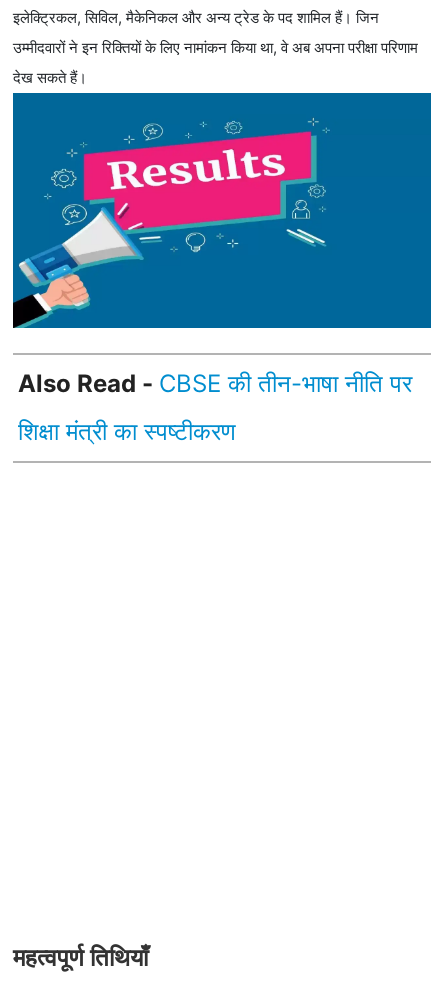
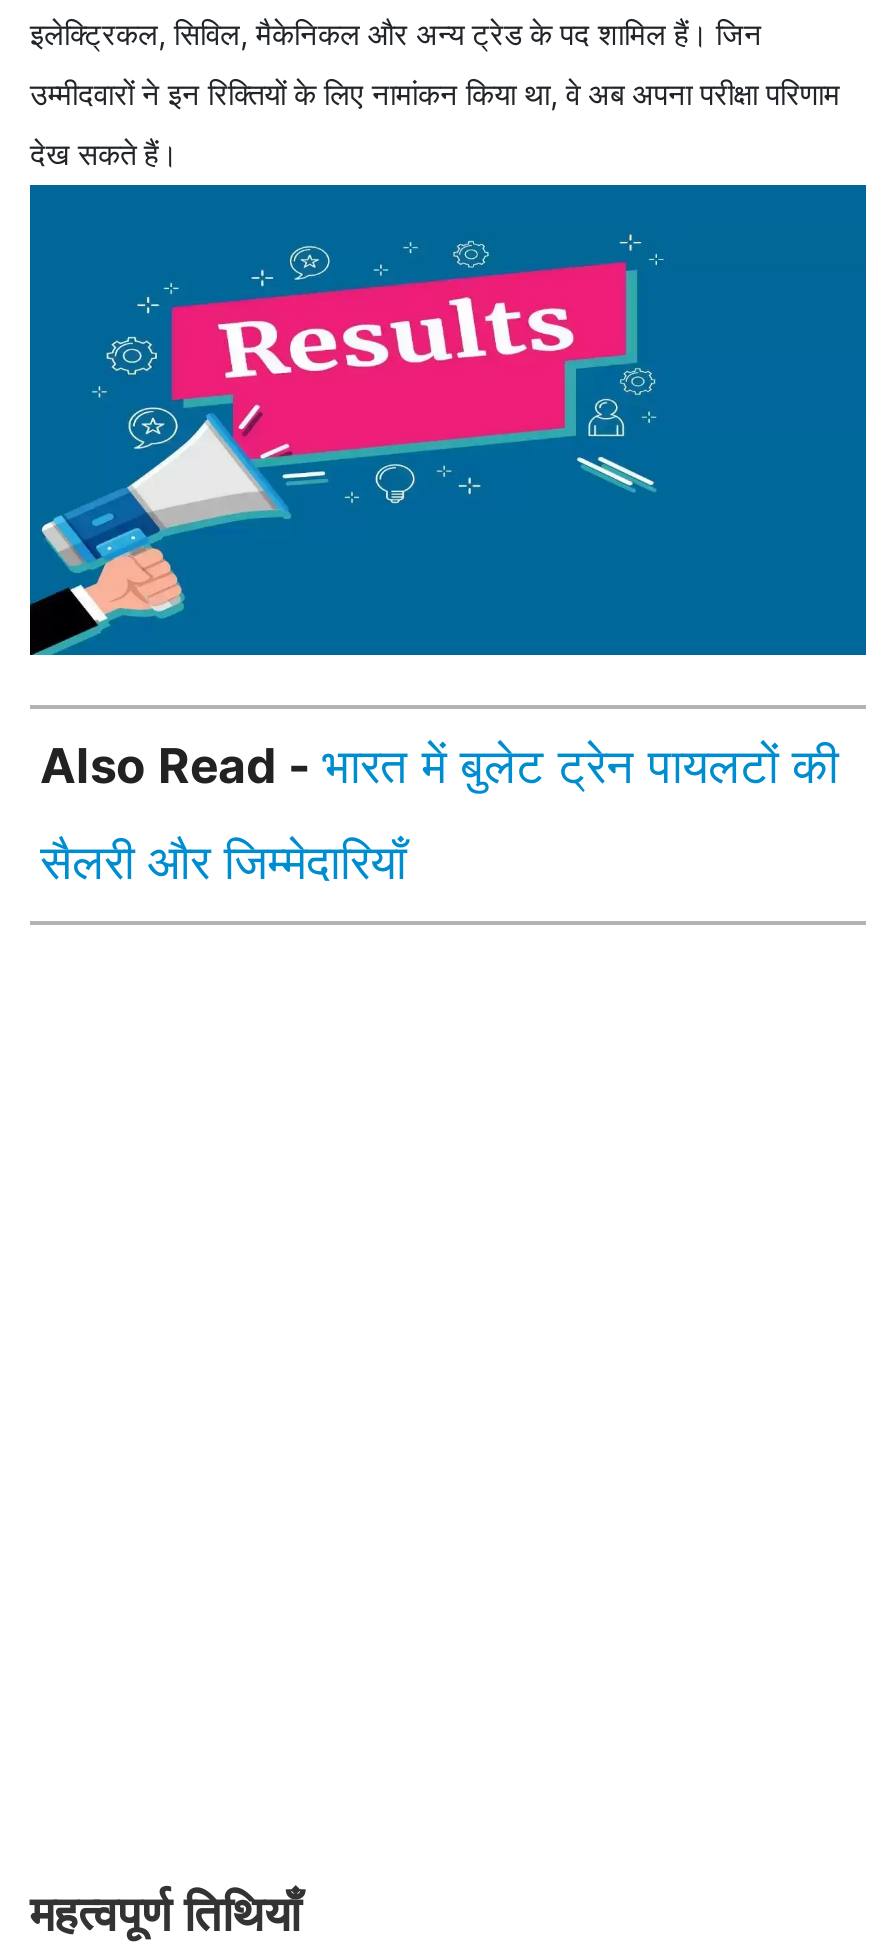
- Also Read - CBSE की तीन-भाषा नीति पर
+ Also Read - भारत में बुलेट ट्रेन पायलटों की

- शिक्षा मंत्री का स्पष्टीकरण
+ सैलरी और जिम्मेदारियाँ
